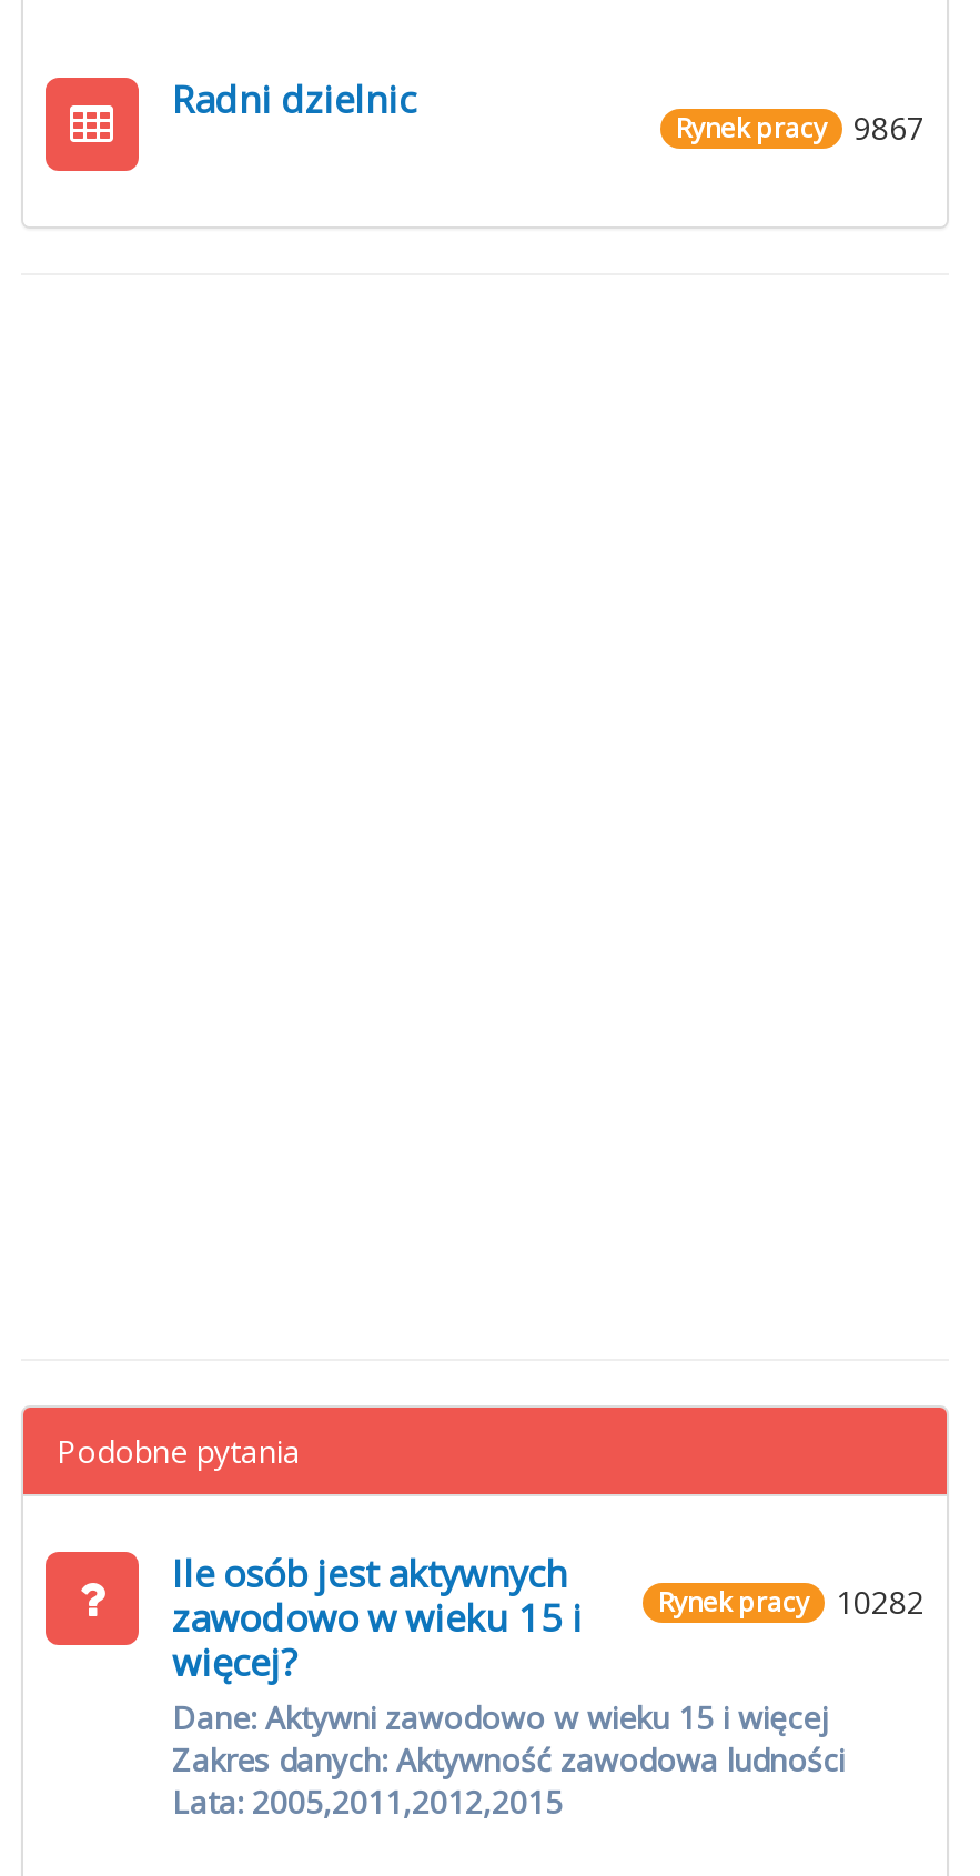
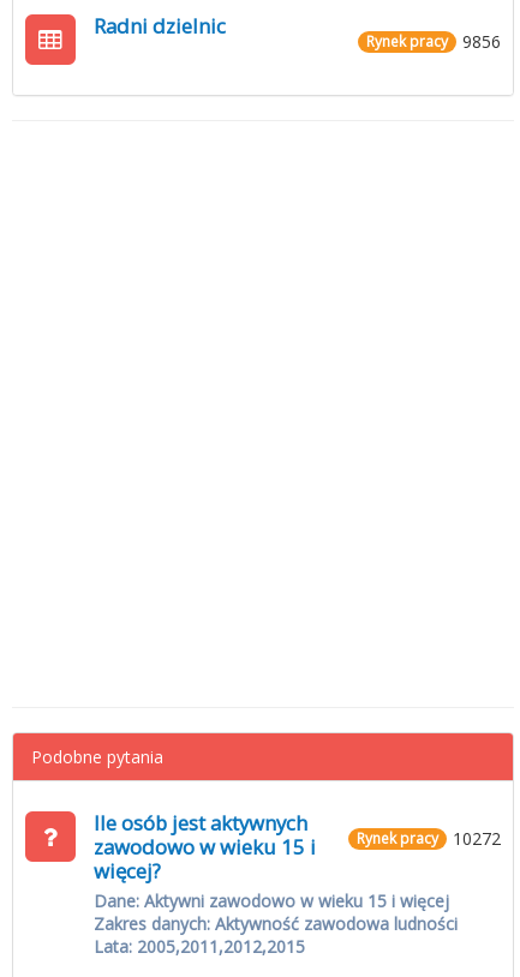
- Rynek pracy 9867
+ Rynek pracy 9856

- zawodowo w wieku 15 i Rynek pracy 10282
+ zawodowo w wieku 15 i Rynek pracy 10272
